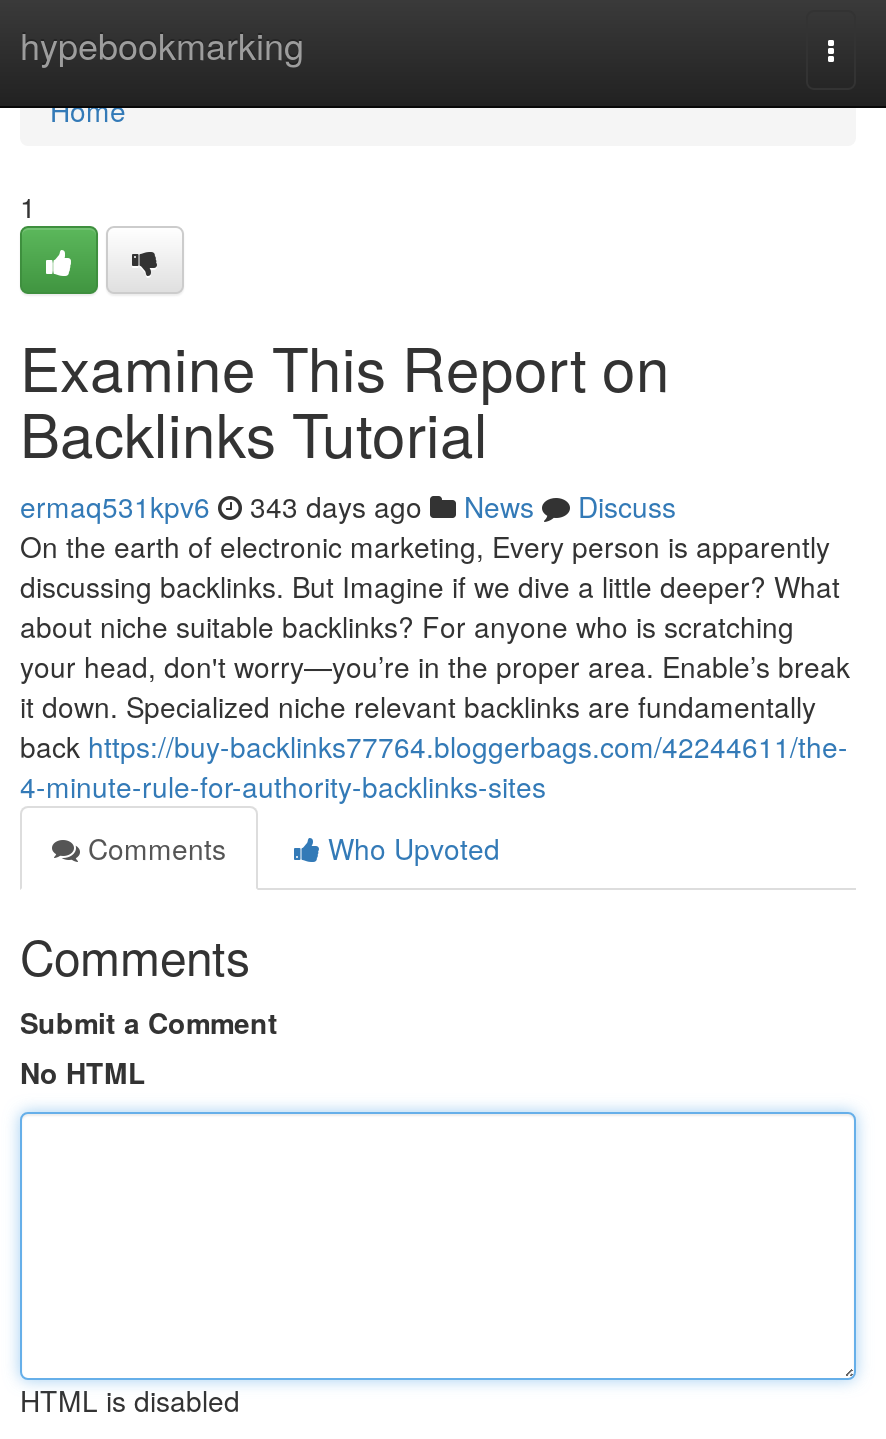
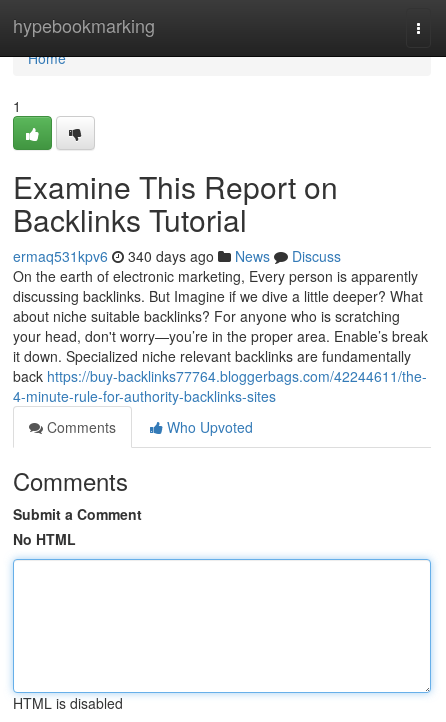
- ermaq531kpv6 343 days ago News Discuss
+ ermaq531kpv6 340 days ago News Discuss
